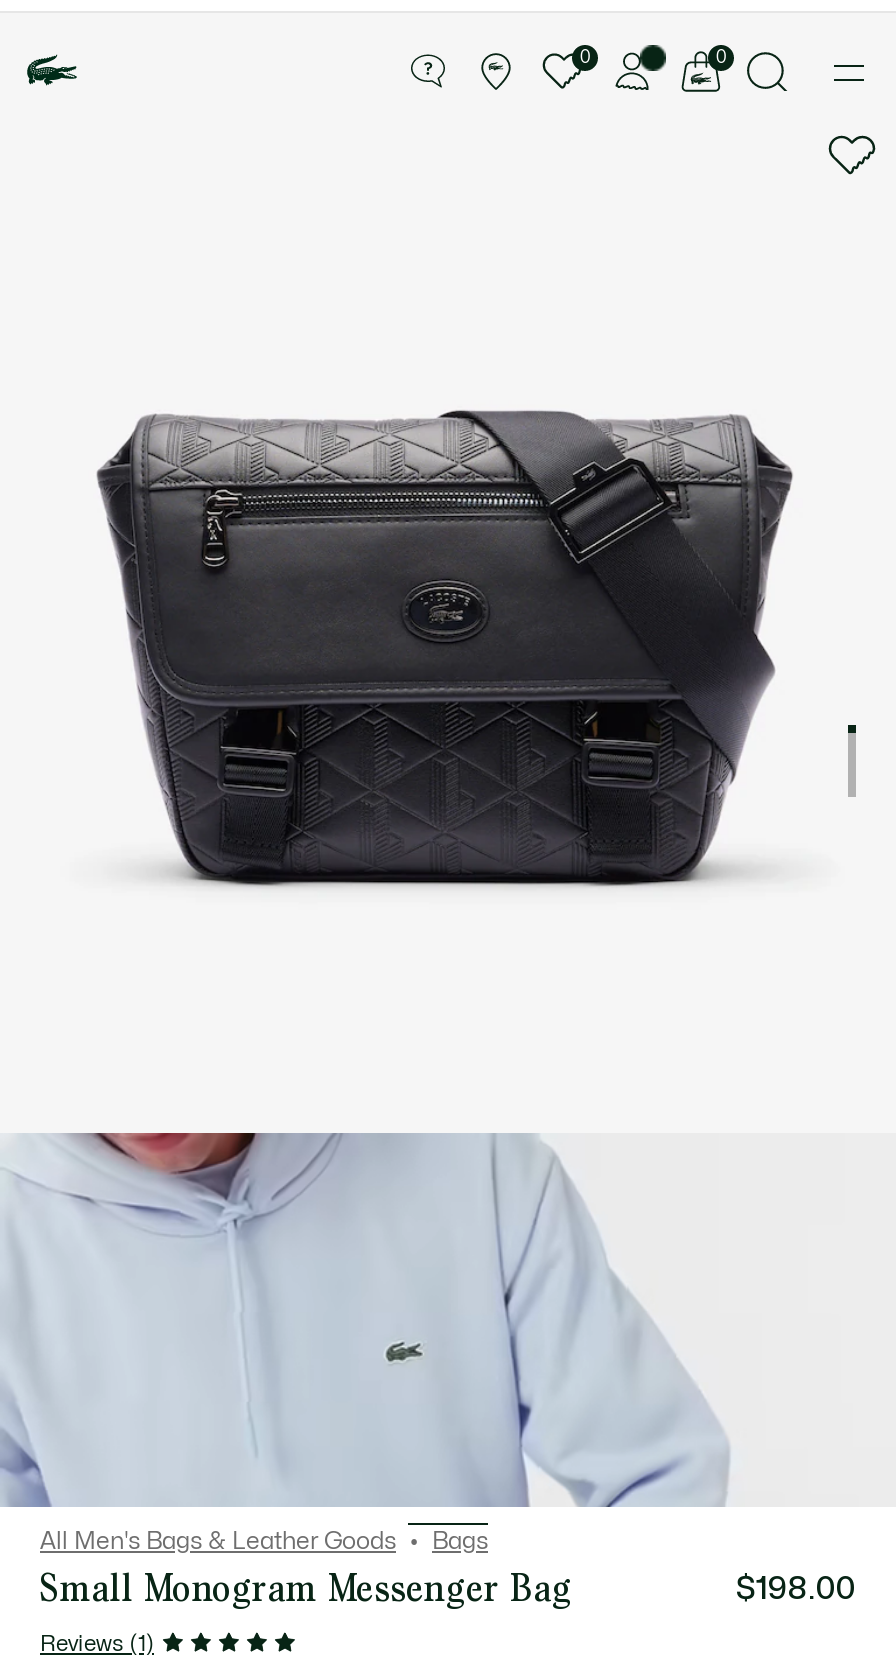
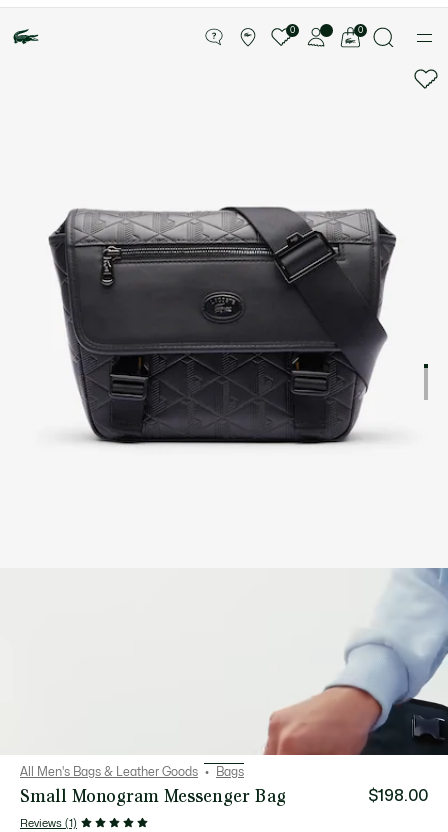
- [image]
+ [image]
